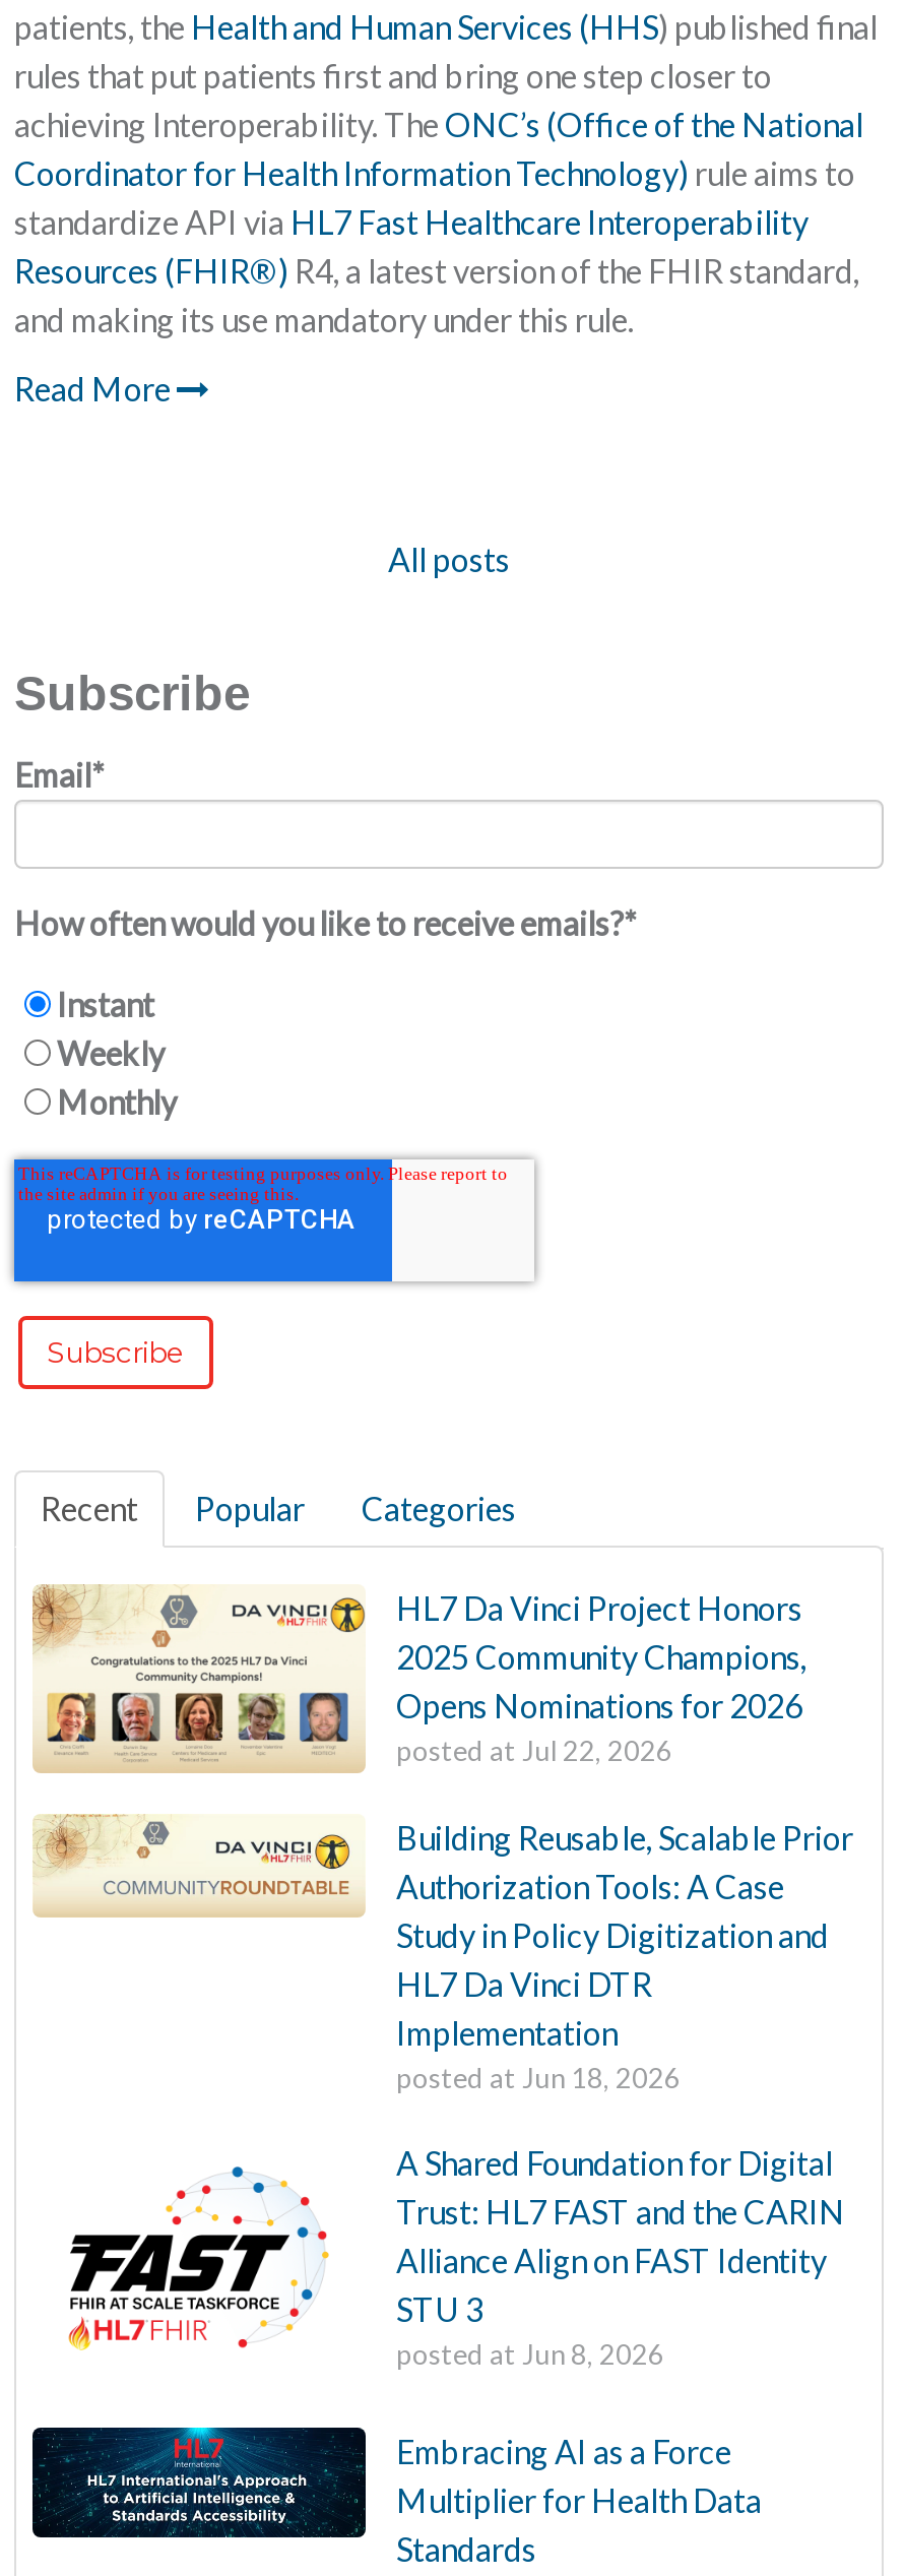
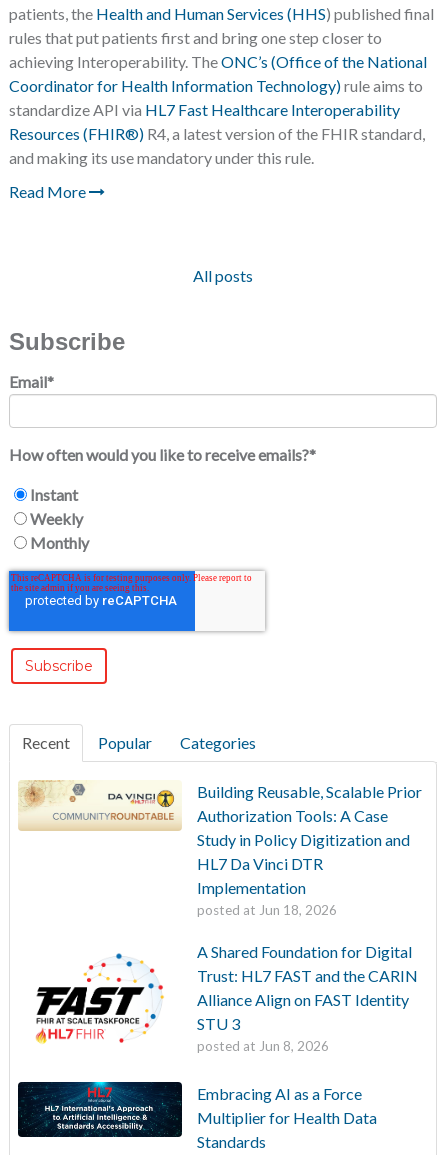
- [image]
- HL7 Da Vinci Project Honors
- 2025 Community Champions,
- Opens Nominations for 2026
- posted at Jul 22, 2026
